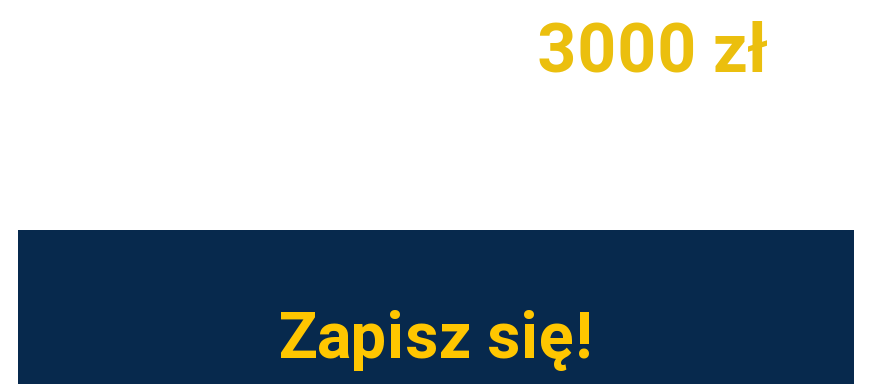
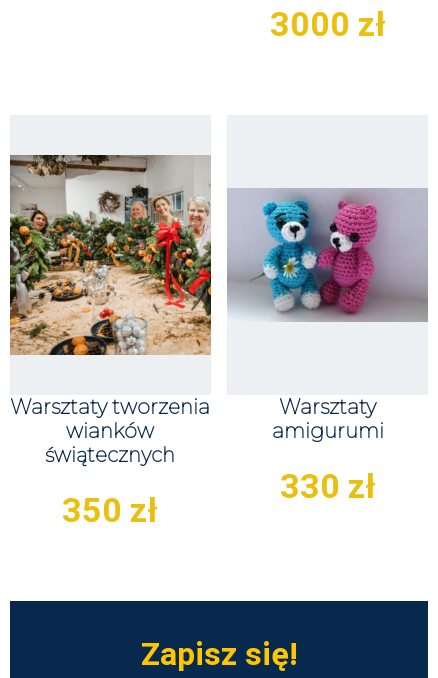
+ [image]
+ Warsztaty tworzenia
+ wianków
+ świątecznych
+ 350 zł

+ [image]

+ Warsztaty
+ amigurumi
+ 330 zł
